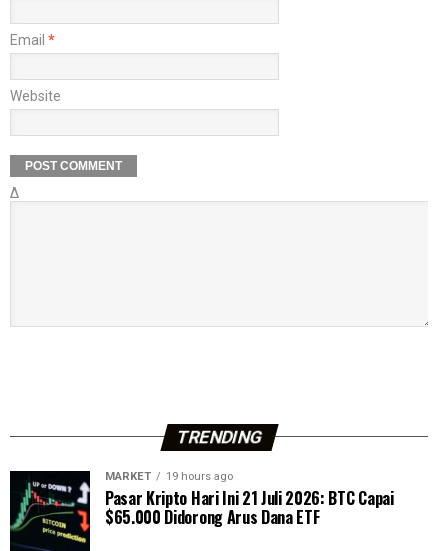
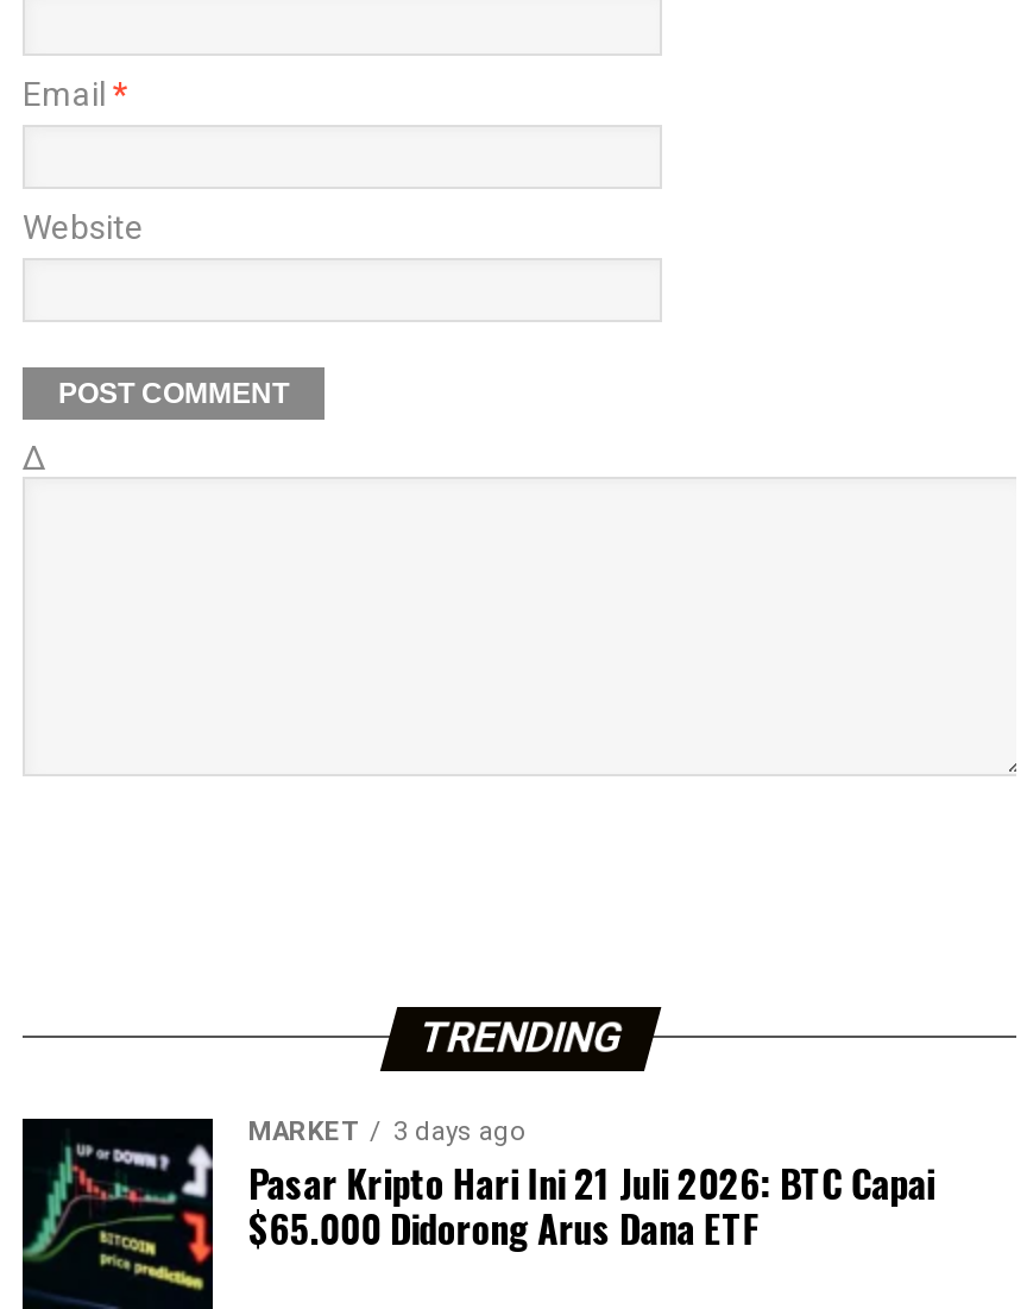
- MARKET 19 hours ago
+ MARKET 3 days ago
